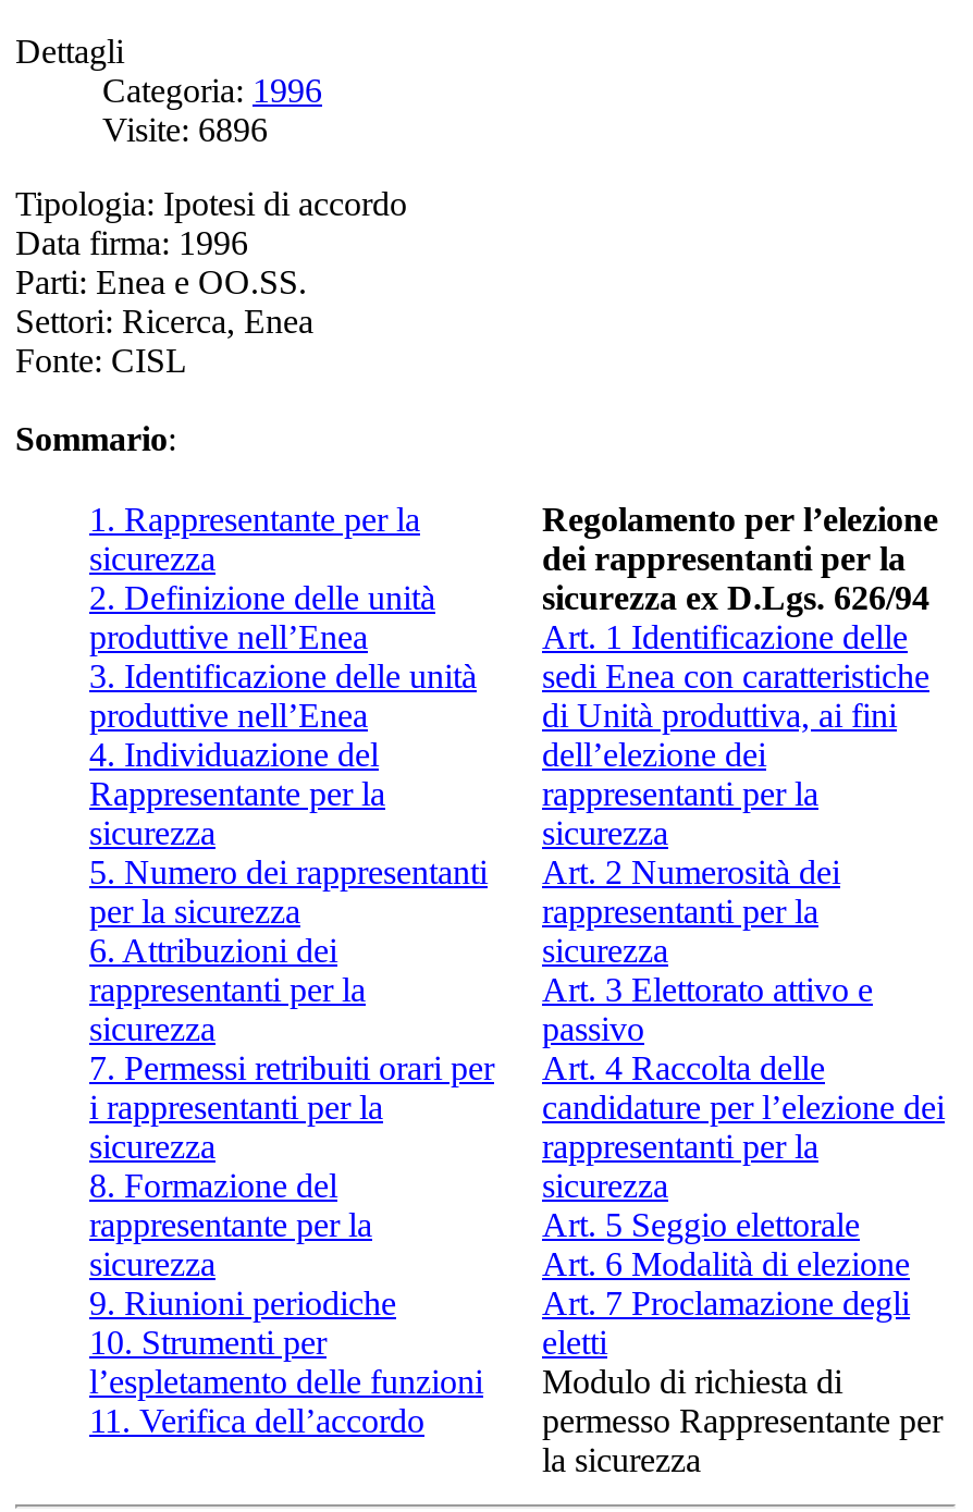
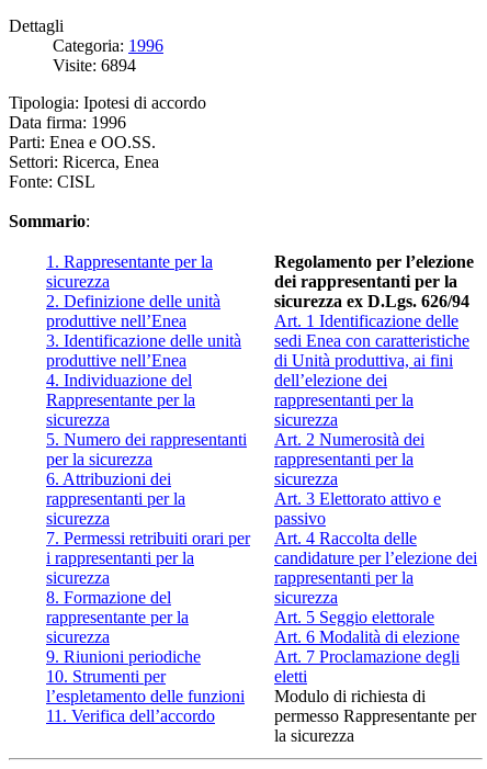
- Visite: 6896
+ Visite: 6894
